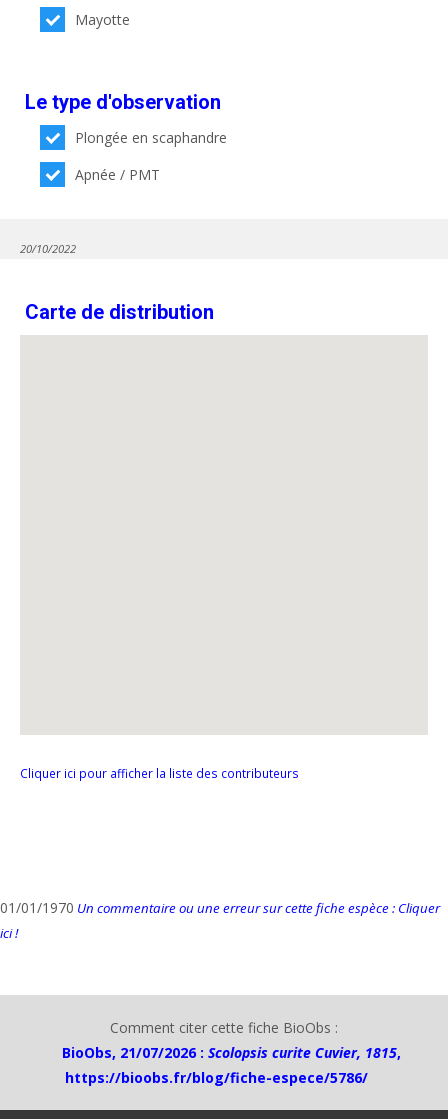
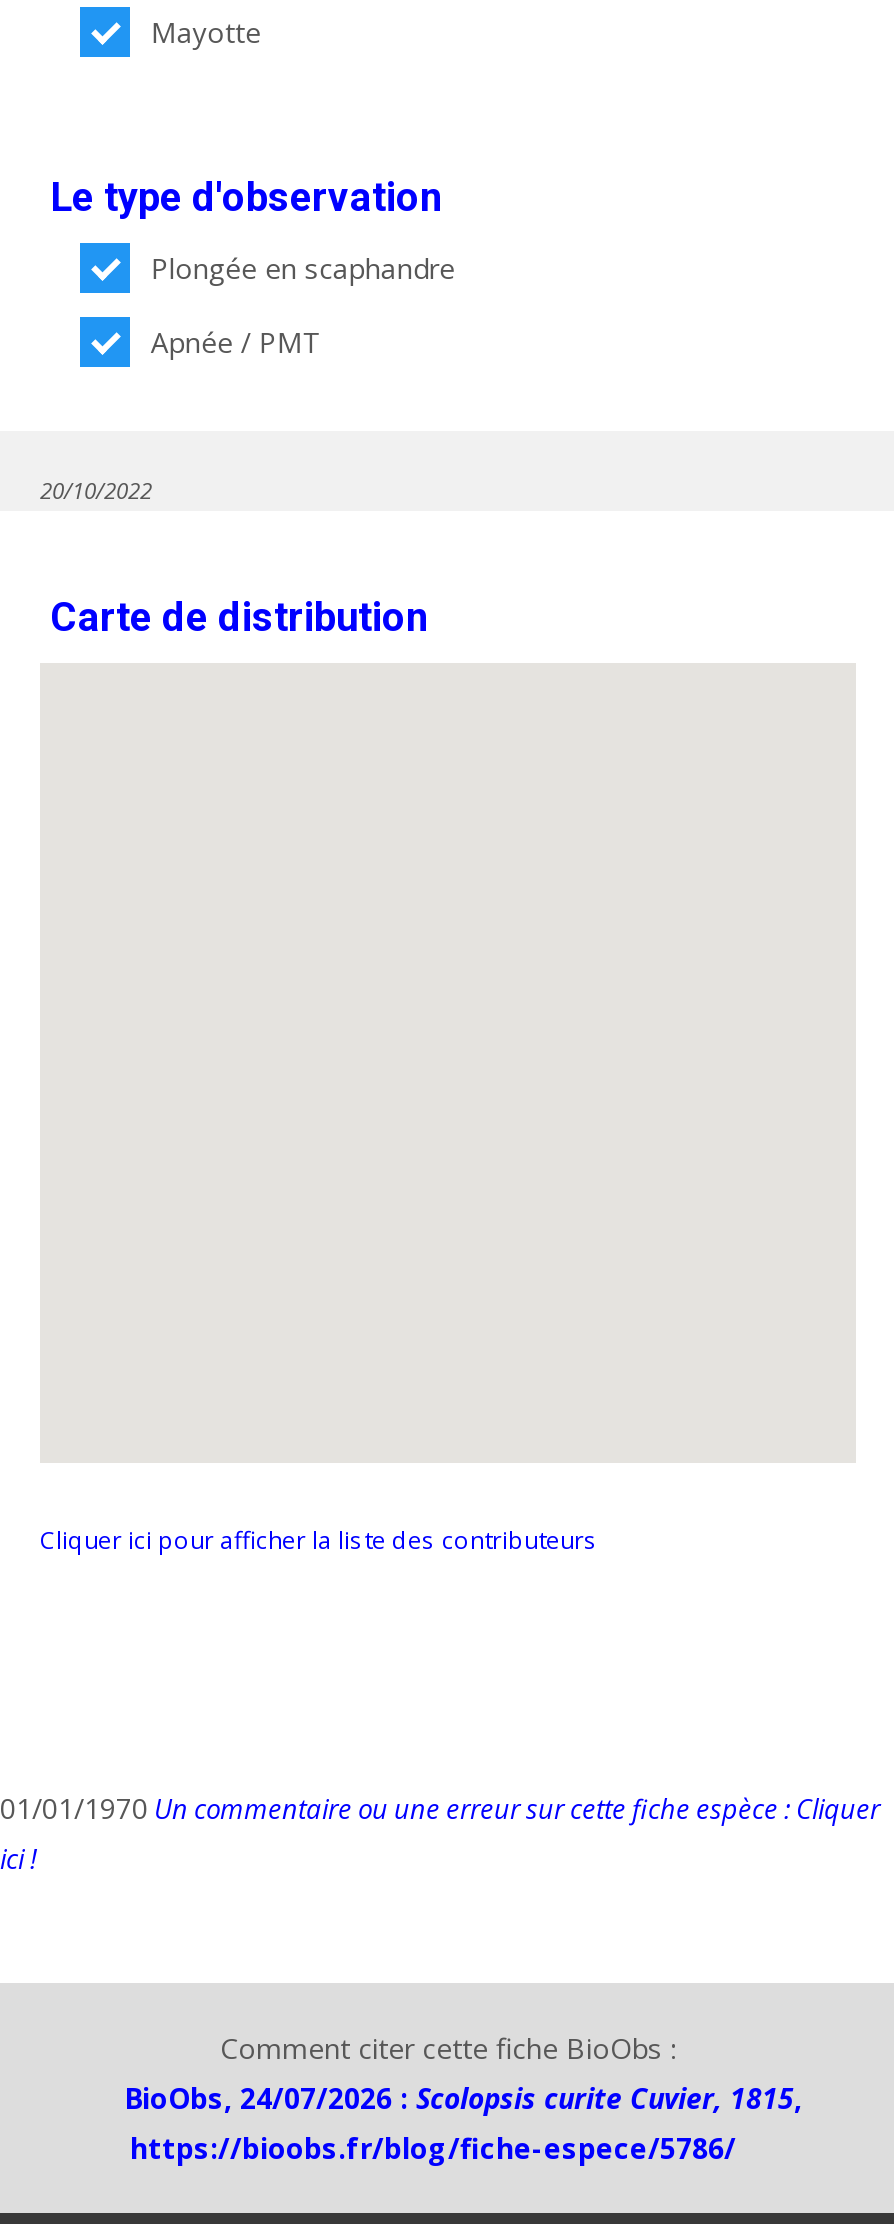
- BioObs, 21/07/2026 : Scolopsis curite Cuvier, 1815,
+ BioObs, 24/07/2026 : Scolopsis curite Cuvier, 1815,
